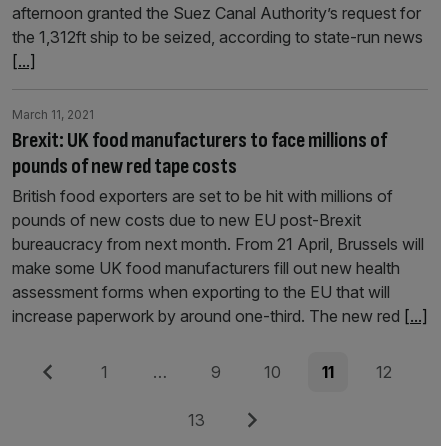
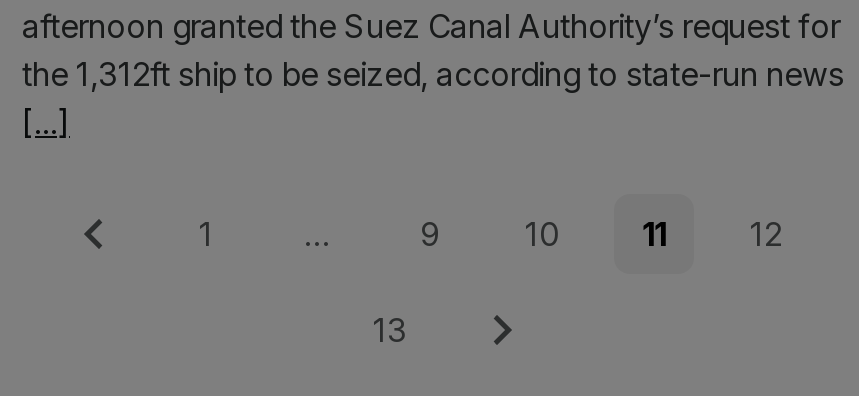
- March 11, 2021

- Brexit: UK food manufacturers to face millions of
- pounds of new red tape costs

- British food exporters are set to be hit with millions of
- pounds of new costs due to new EU post-Brexit
- bureaucracy from next month. From 21 April, Brussels will
- make some UK food manufacturers fill out new health
- assessment forms when exporting to the EU that will
- increase paperwork by around one-third. The new red [...]
